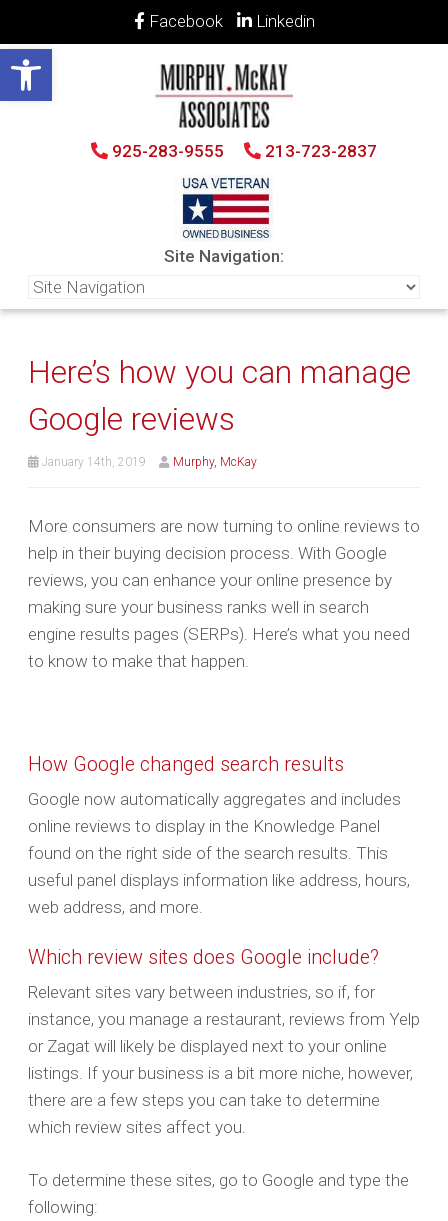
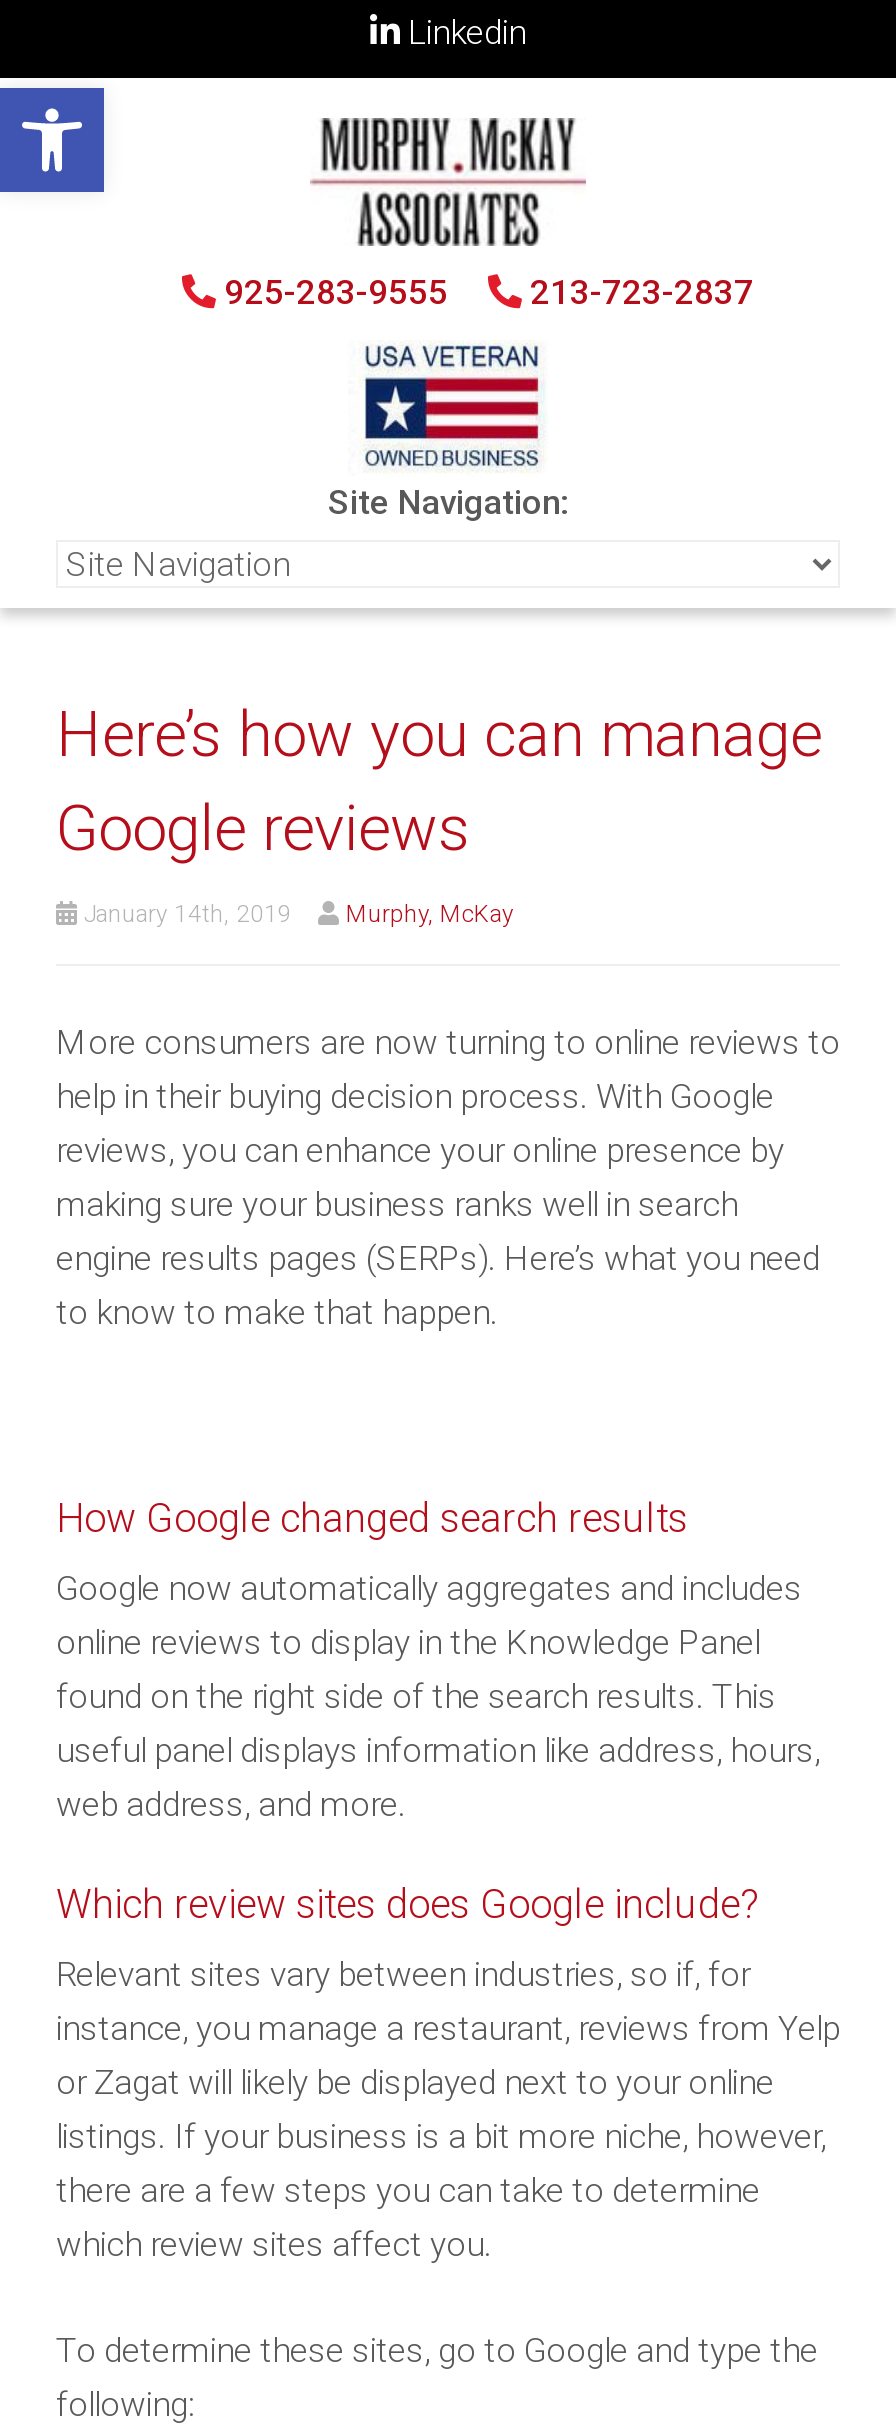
- Facebook
